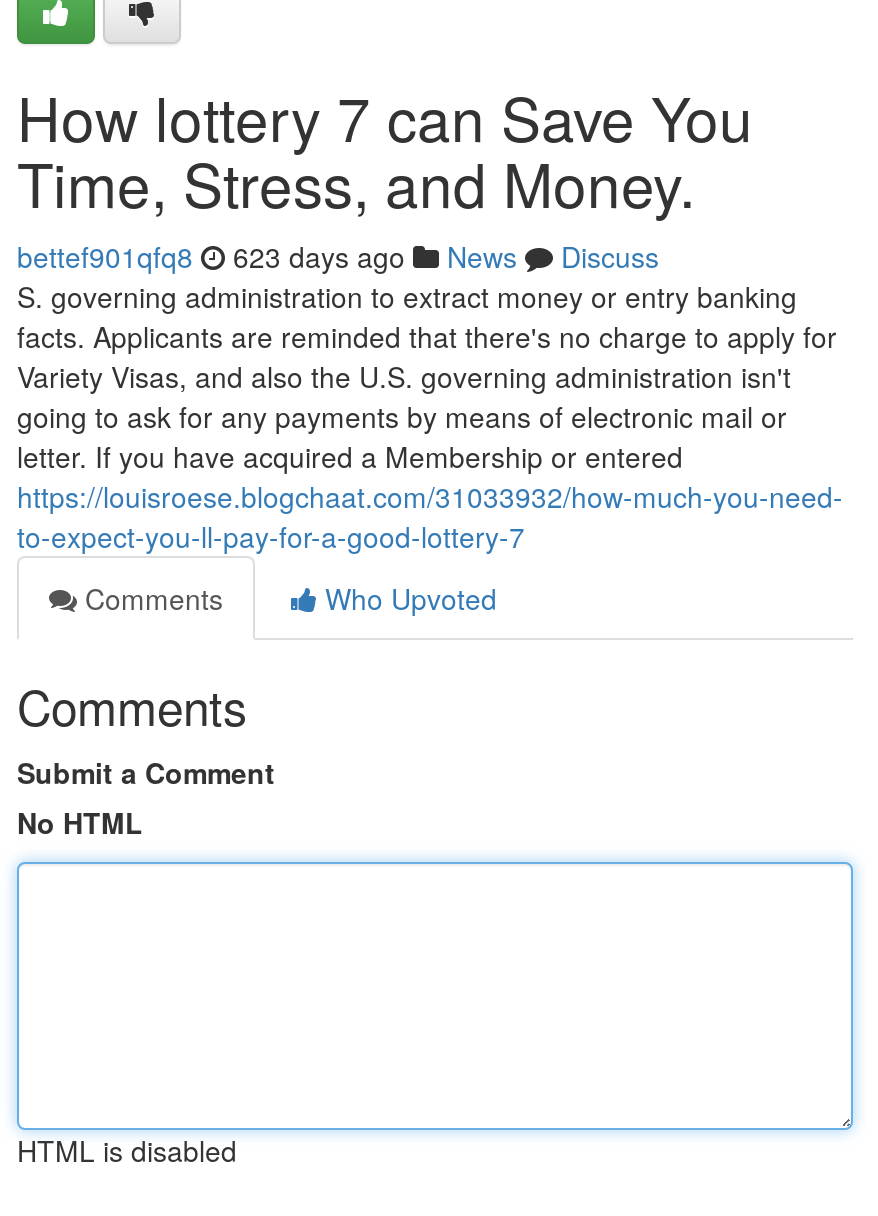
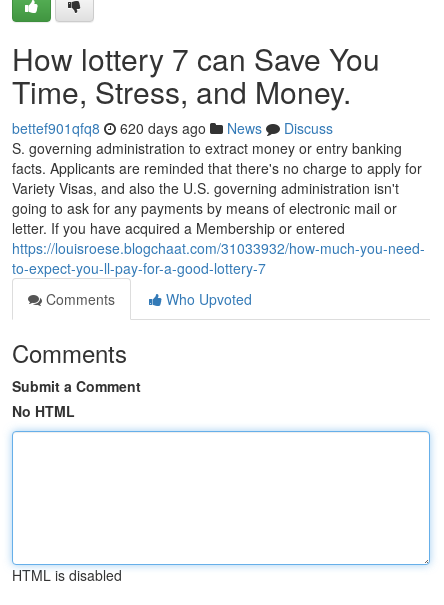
- bettef901qfq8 623 days ago News Discuss
+ bettef901qfq8 620 days ago News Discuss
